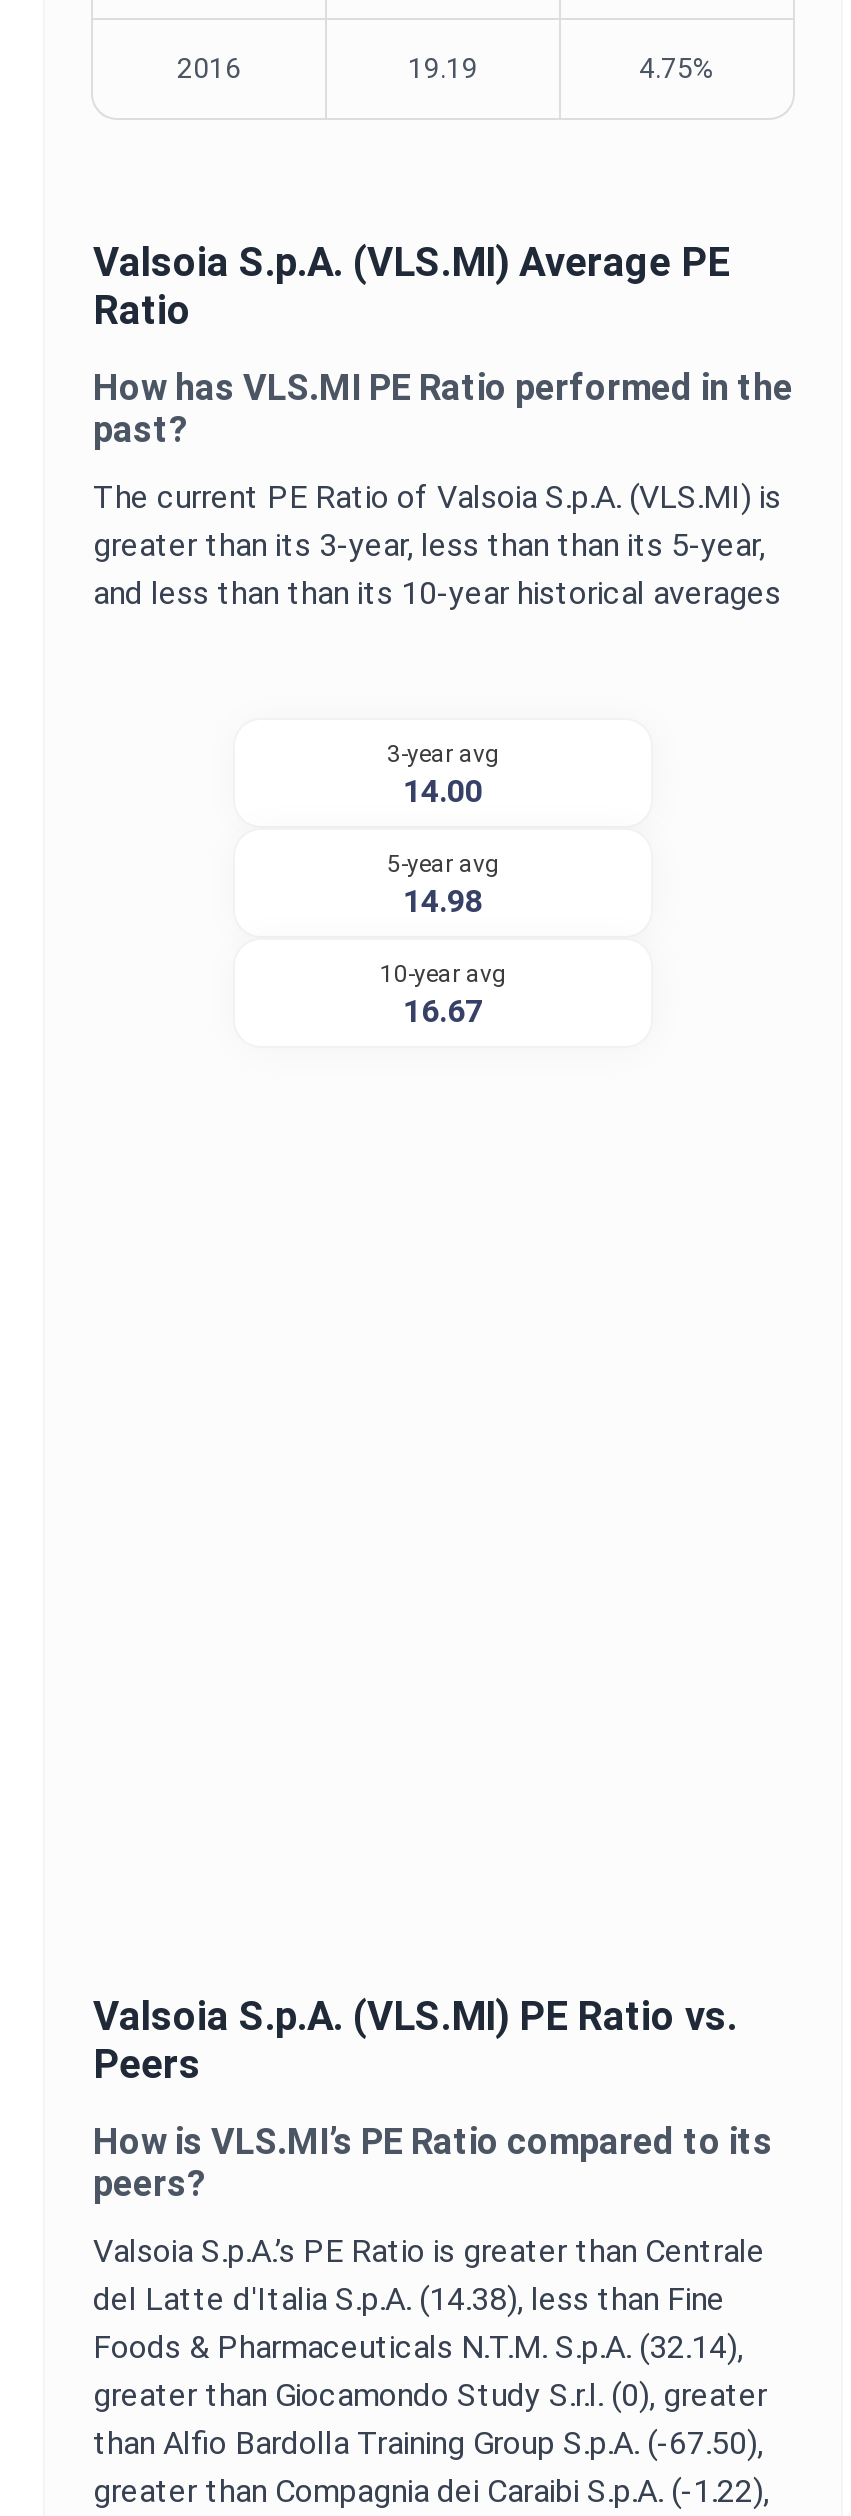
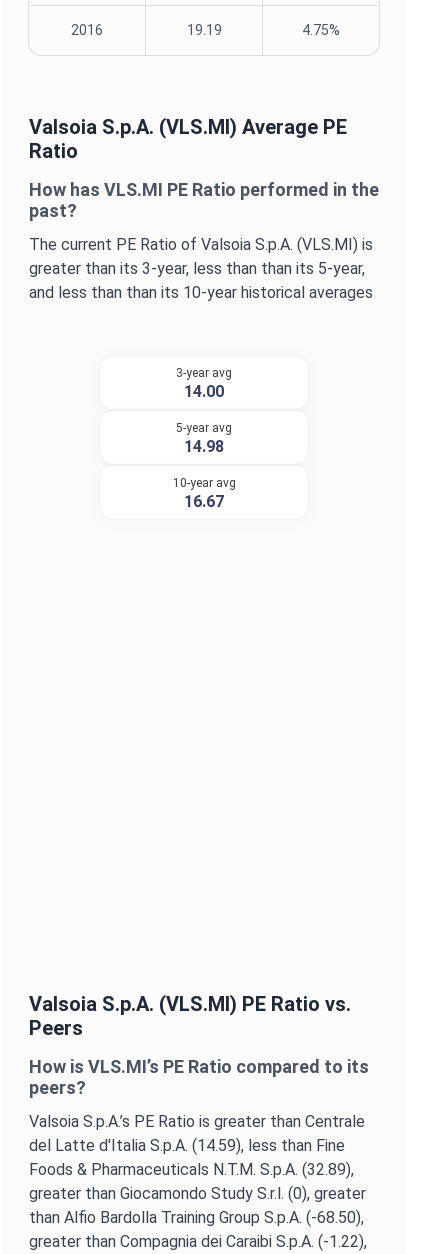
- del Latte d'Italia S.p.A. (14.38), less than Fine
+ del Latte d'Italia S.p.A. (14.59), less than Fine

- Foods & Pharmaceuticals N.T.M. S.p.A. (32.14),
+ Foods & Pharmaceuticals N.T.M. S.p.A. (32.89),

- than Alfio Bardolla Training Group S.p.A. (-67.50),
+ than Alfio Bardolla Training Group S.p.A. (-68.50),
